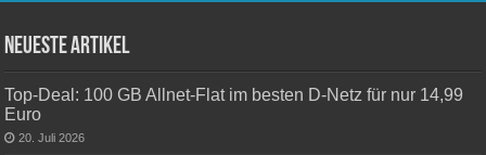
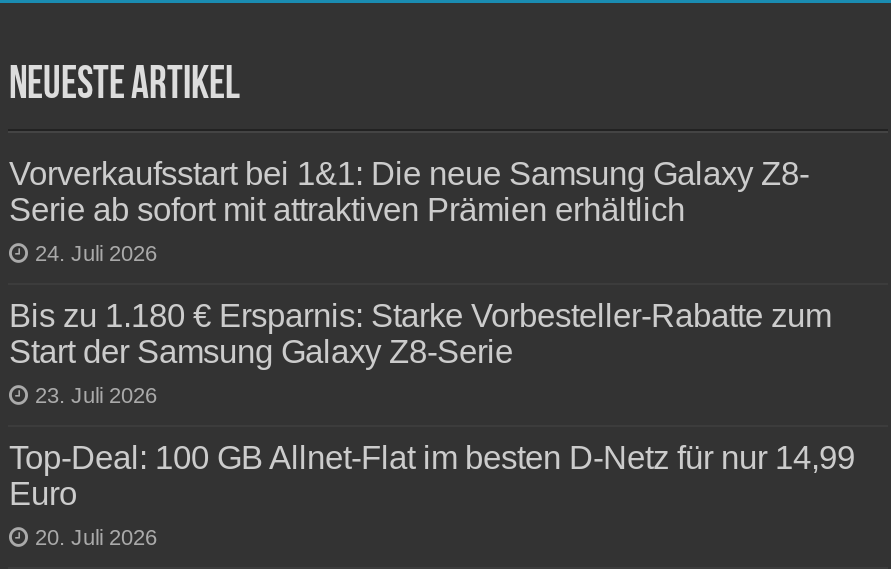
+ Vorverkaufsstart bei 1&1: Die neue Samsung Galaxy Z8-
+ Serie ab sofort mit attraktiven Prämien erhältlich
+ 24. Juli 2026
+ Bis zu 1.180 € Ersparnis: Starke Vorbesteller-Rabatte zum
+ Start der Samsung Galaxy Z8-Serie
+ 23. Juli 2026
